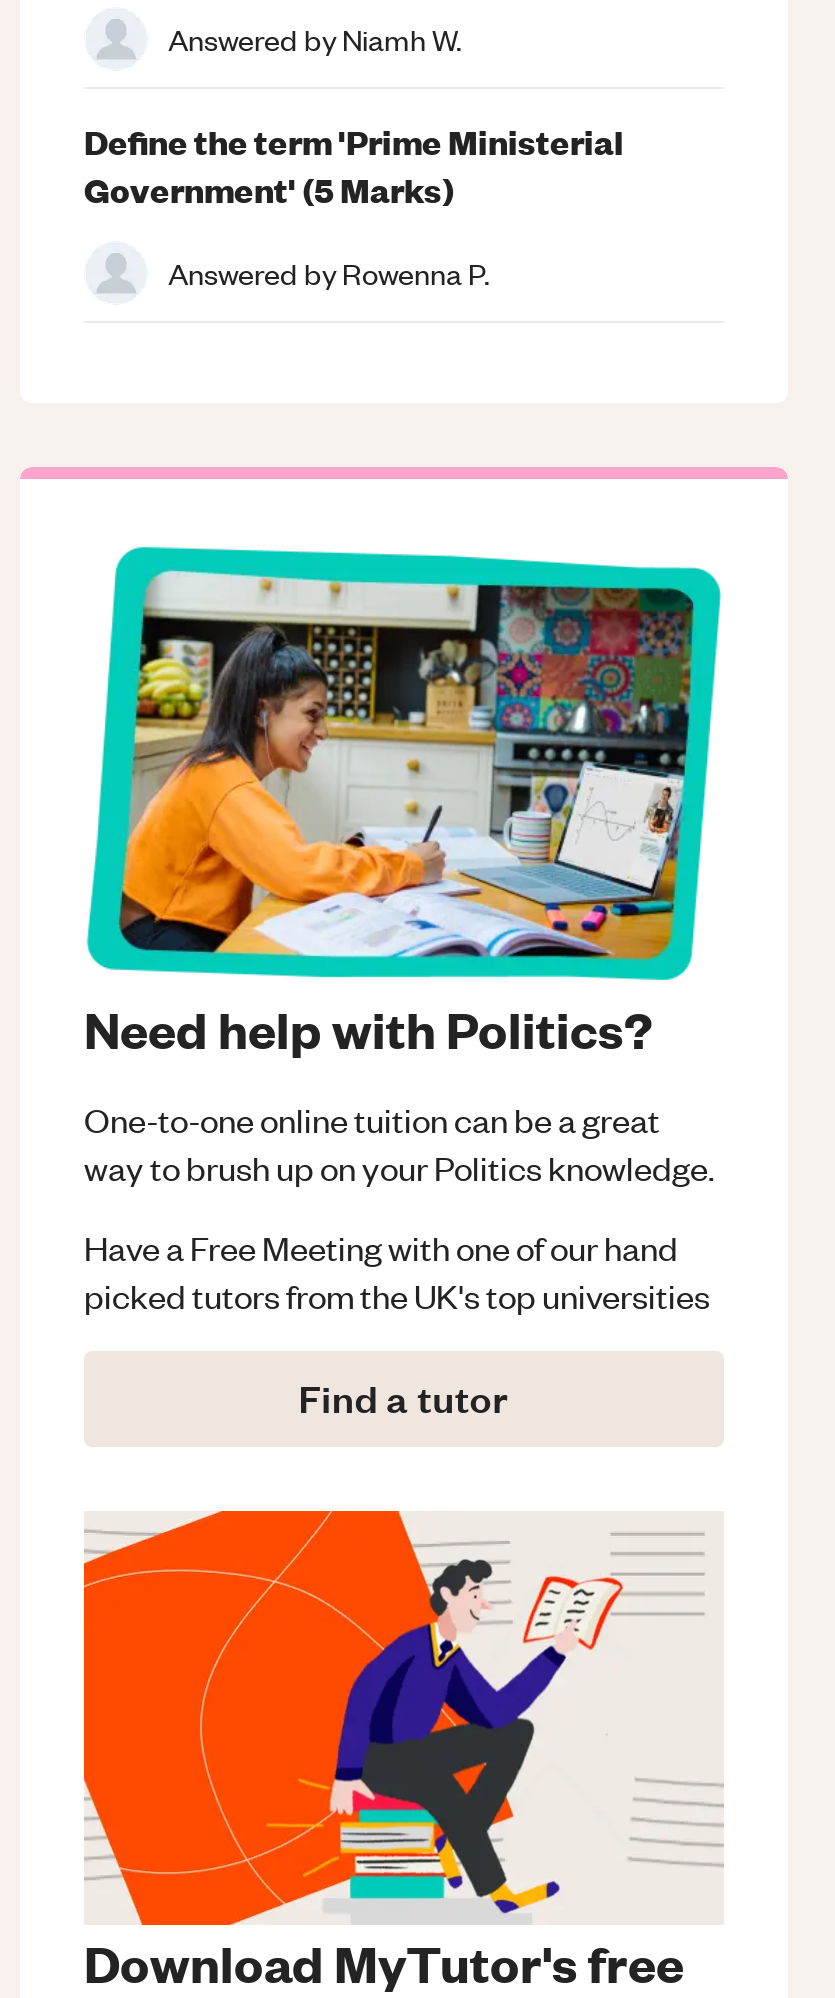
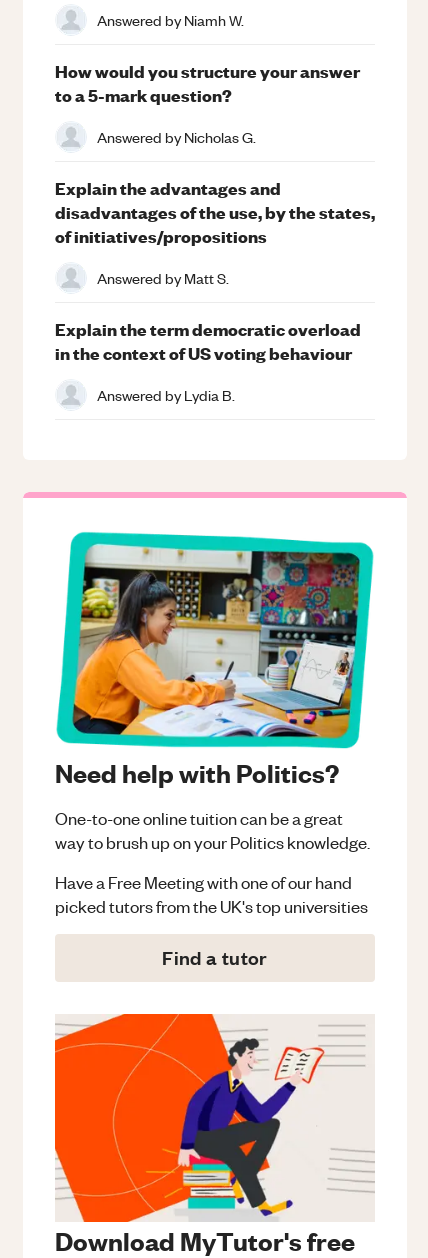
- Define the term 'Prime Ministerial
- Government' (5 Marks)
- Answered by Rowenna P.
+ How would you structure your answer
+ to a 5-mark question?
+ Answered by Nicholas G.
+ Explain the advantages and
+ disadvantages of the use, by the states,
+ of initiatives/propositions
+ Answered by Matt S.
+ Explain the term democratic overload
+ in the context of US voting behaviour
+ Answered by Lydia B.
